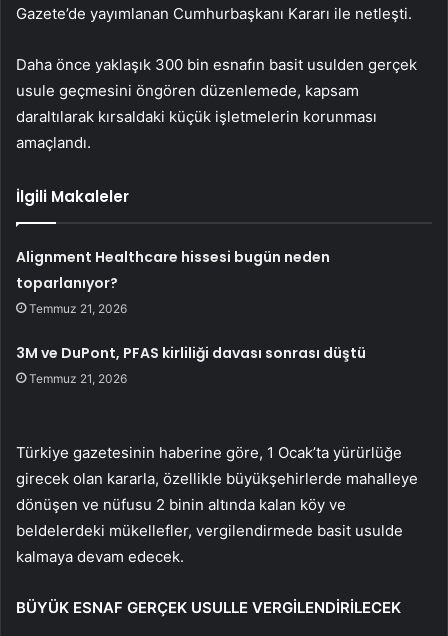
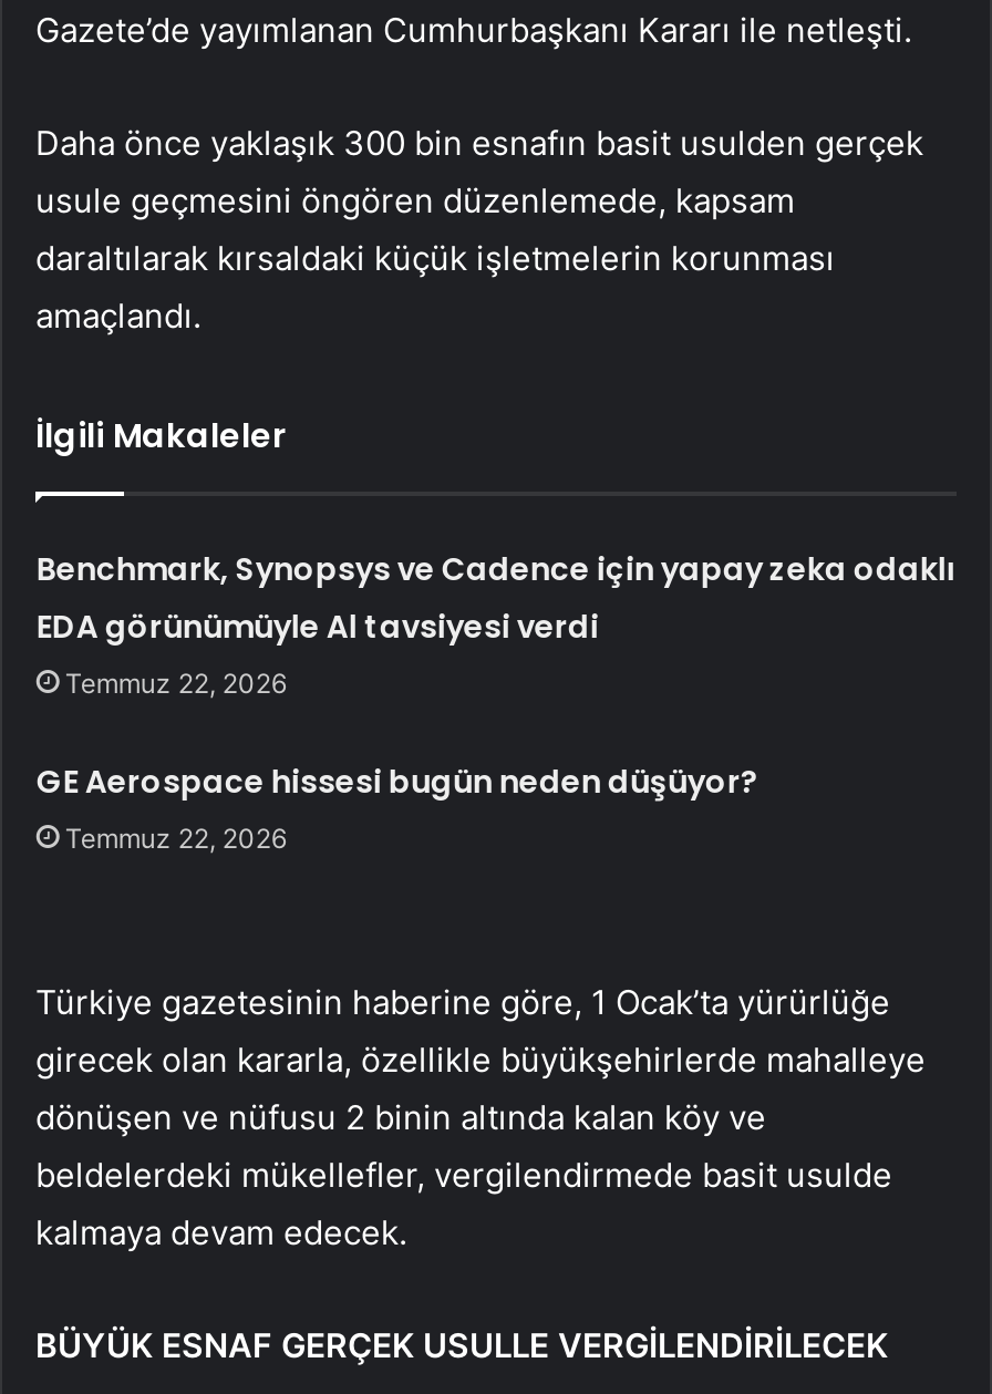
- Alignment Healthcare hissesi bugün neden
- toparlanıyor?
- Temmuz 21, 2026
+ Benchmark, Synopsys ve Cadence için yapay zeka odaklı
+ EDA görünümüyle Al tavsiyesi verdi
+ Temmuz 22, 2026

- 3M ve DuPont, PFAS kirliliği davası sonrası düştü
- Temmuz 21, 2026
+ GE Aerospace hissesi bugün neden düşüyor?
+ Temmuz 22, 2026
